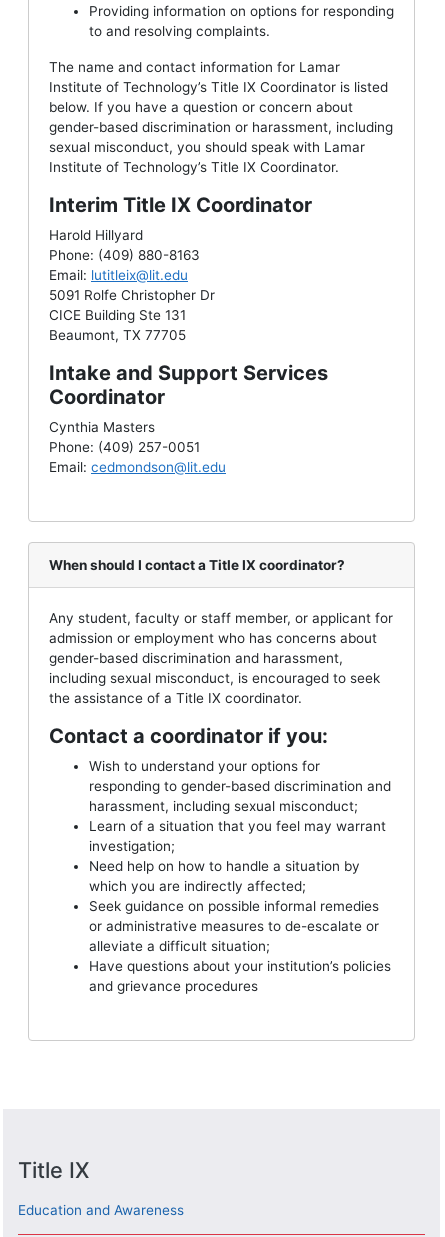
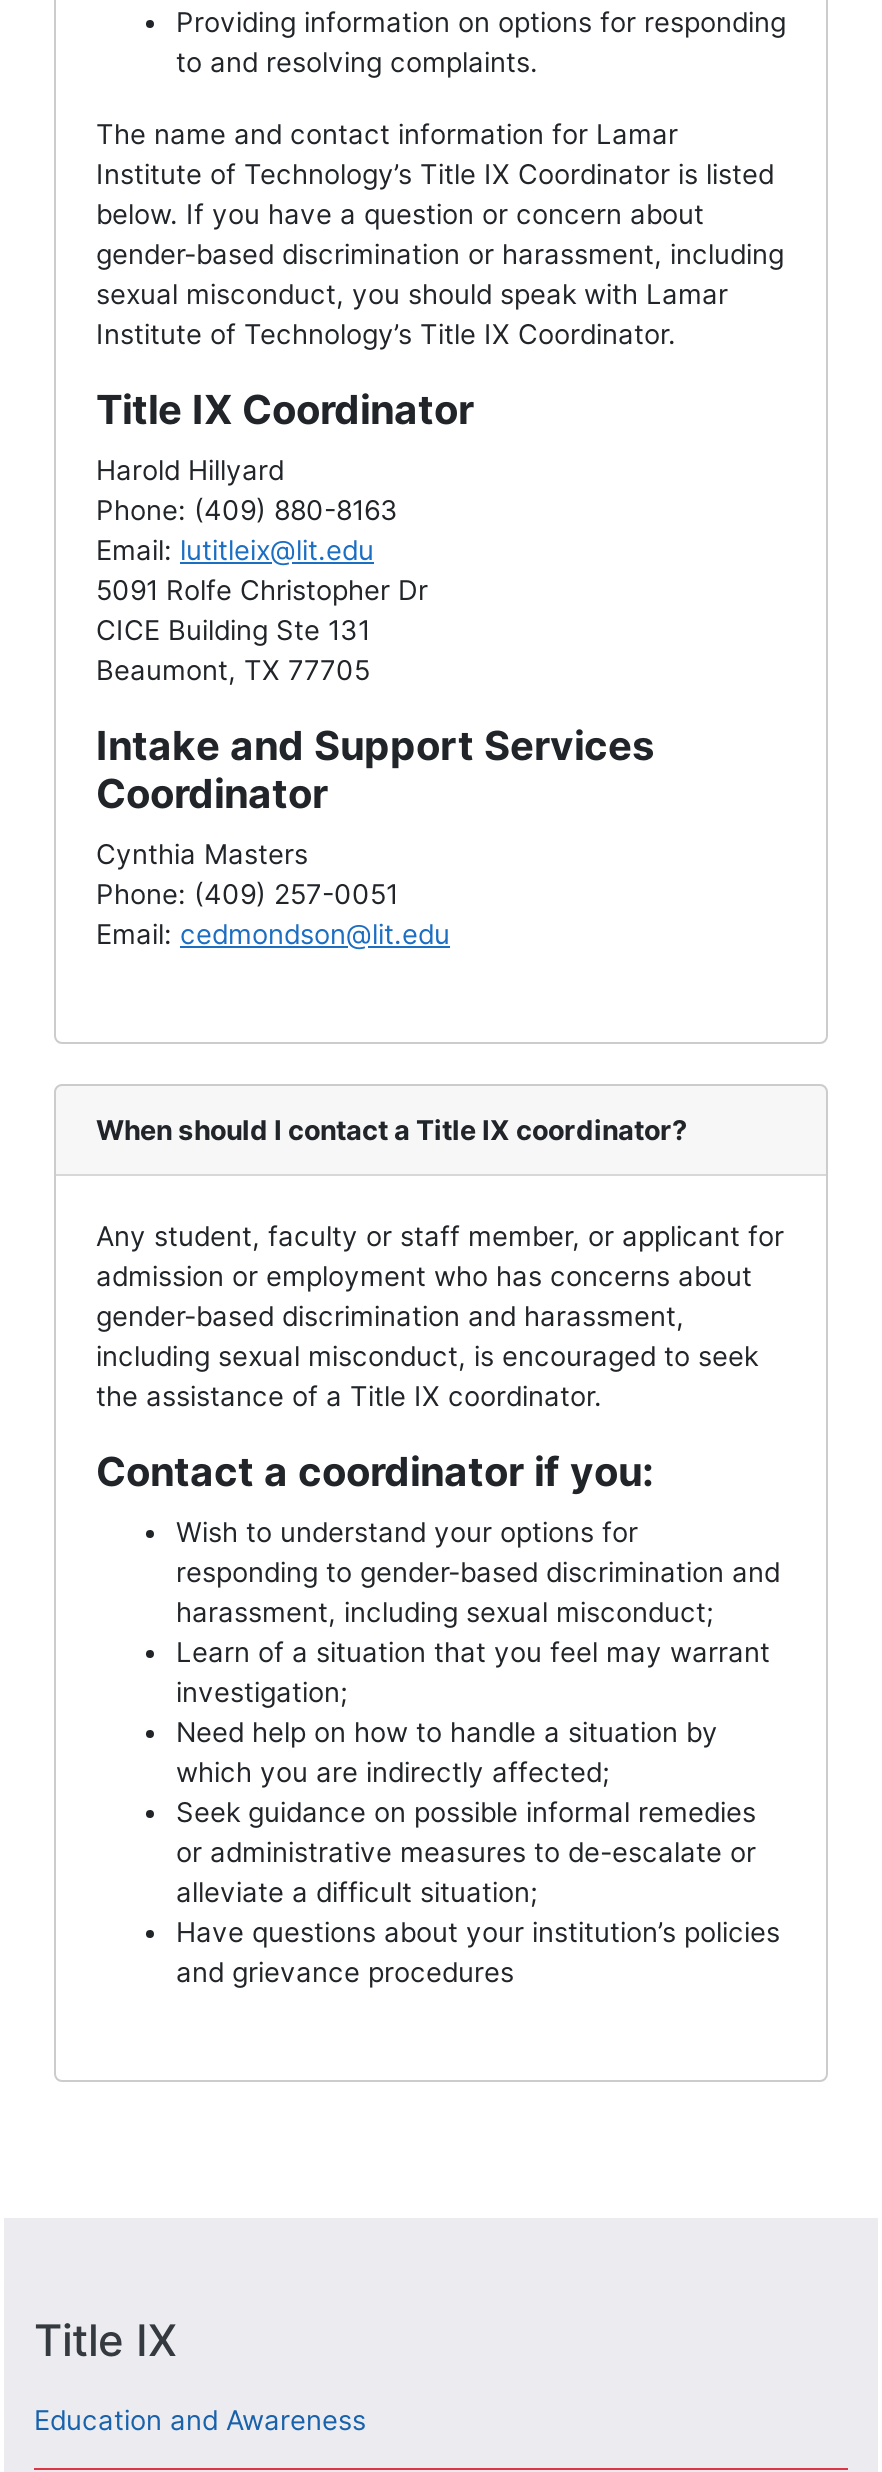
- Interim Title IX Coordinator
+ Title IX Coordinator
